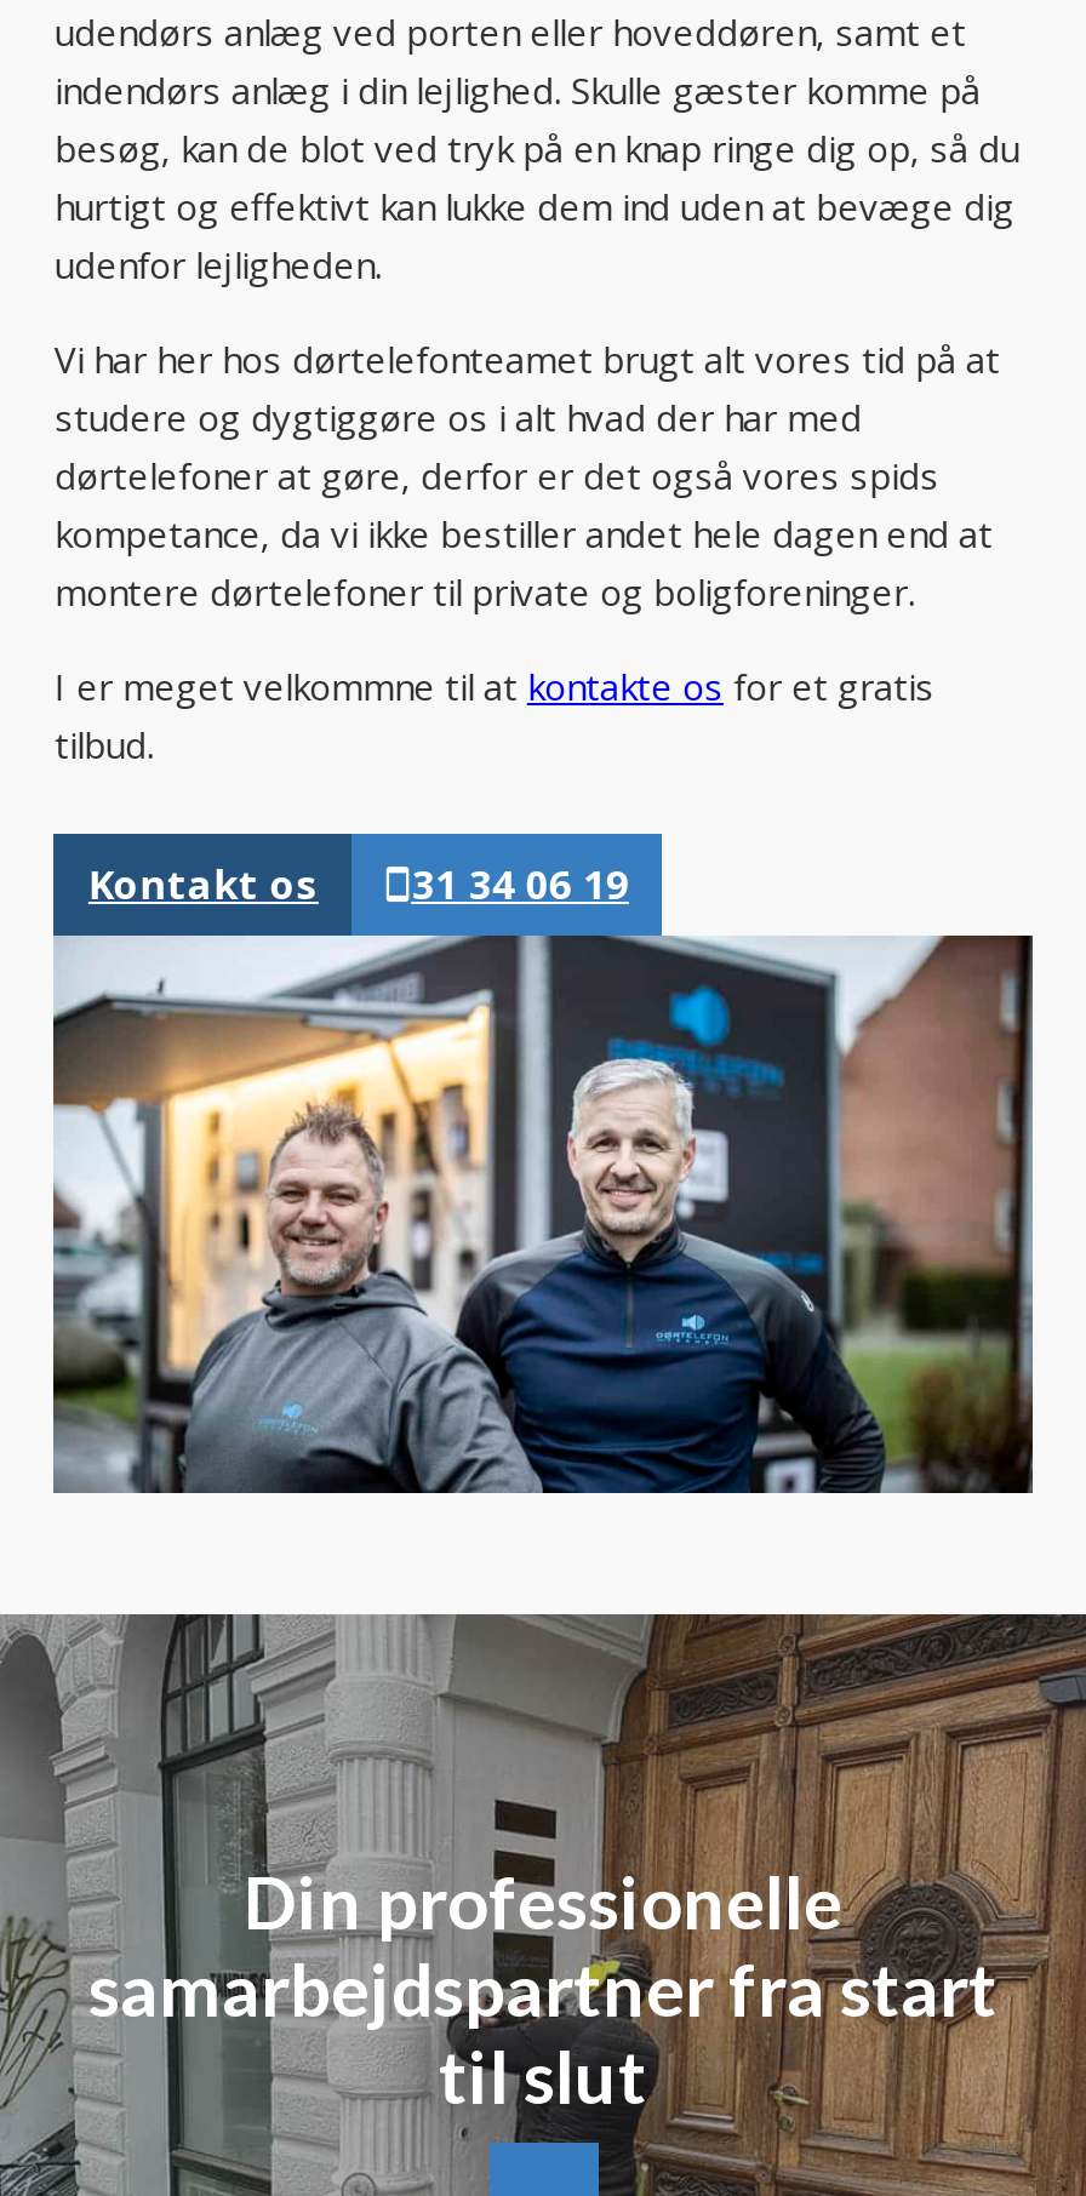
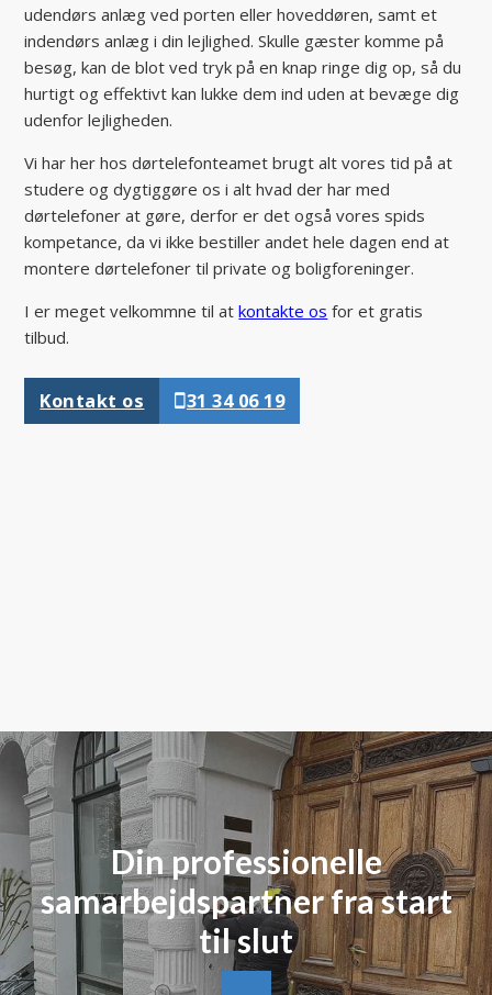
- [image]
